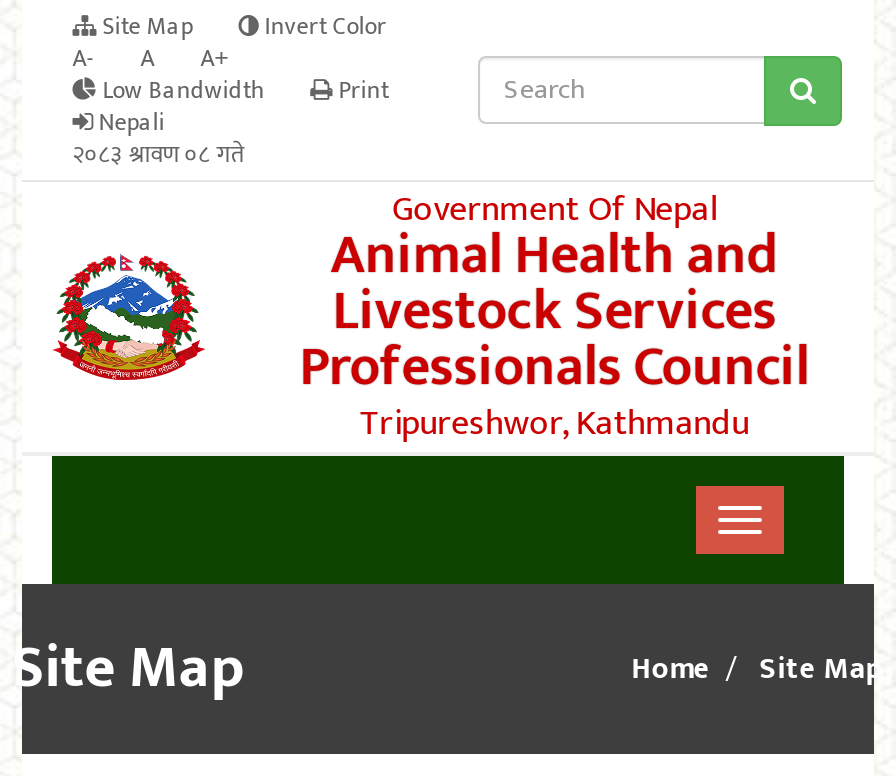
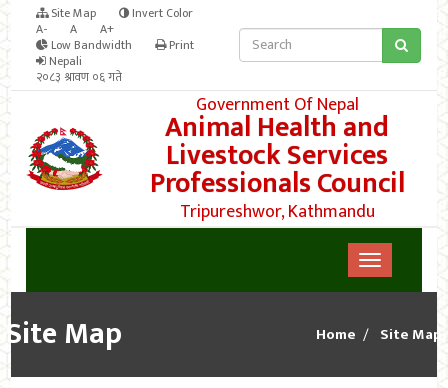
- २०८३ श्रावण ०८ गते
+ २०८३ श्रावण ०६ गते
